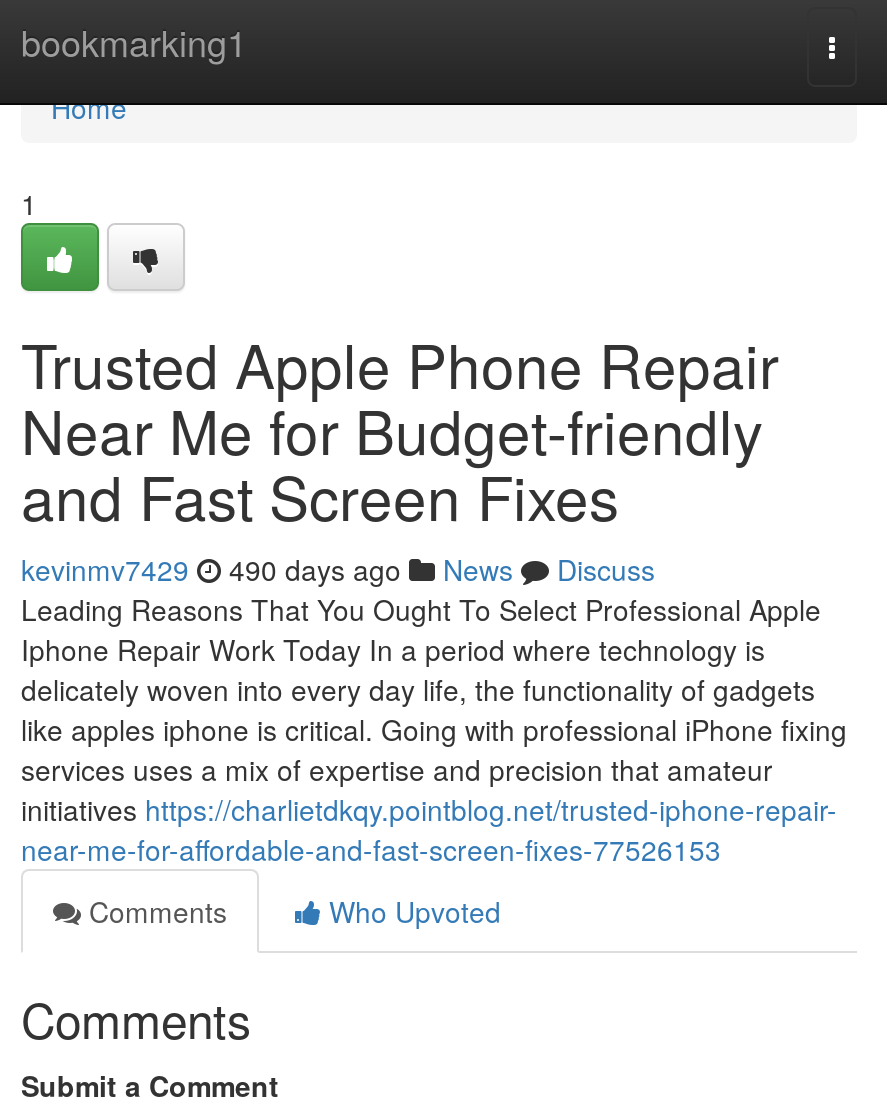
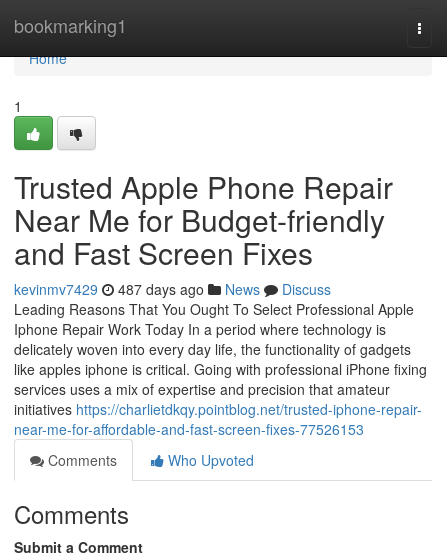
- kevinmv7429 490 days ago News Discuss
+ kevinmv7429 487 days ago News Discuss
